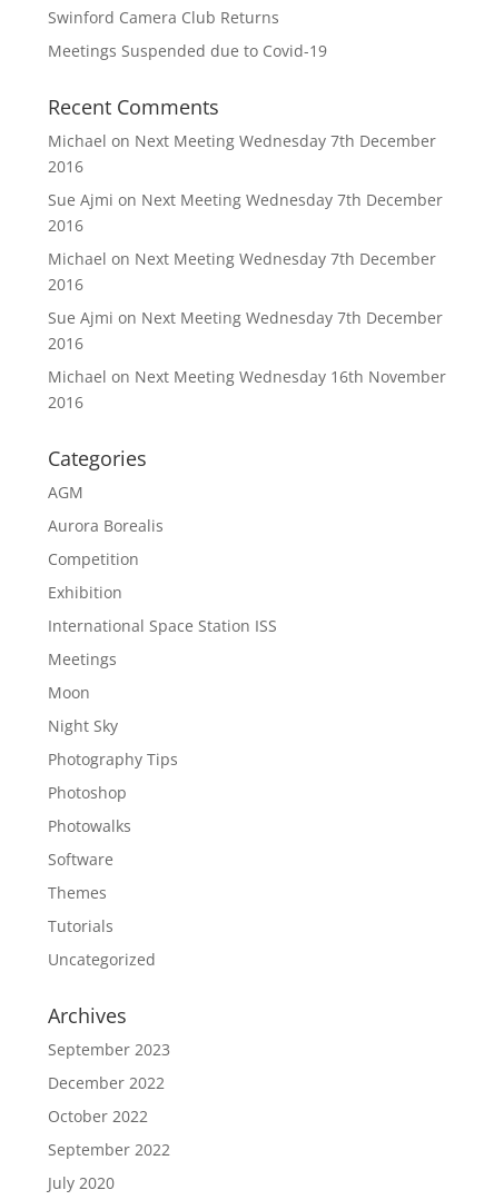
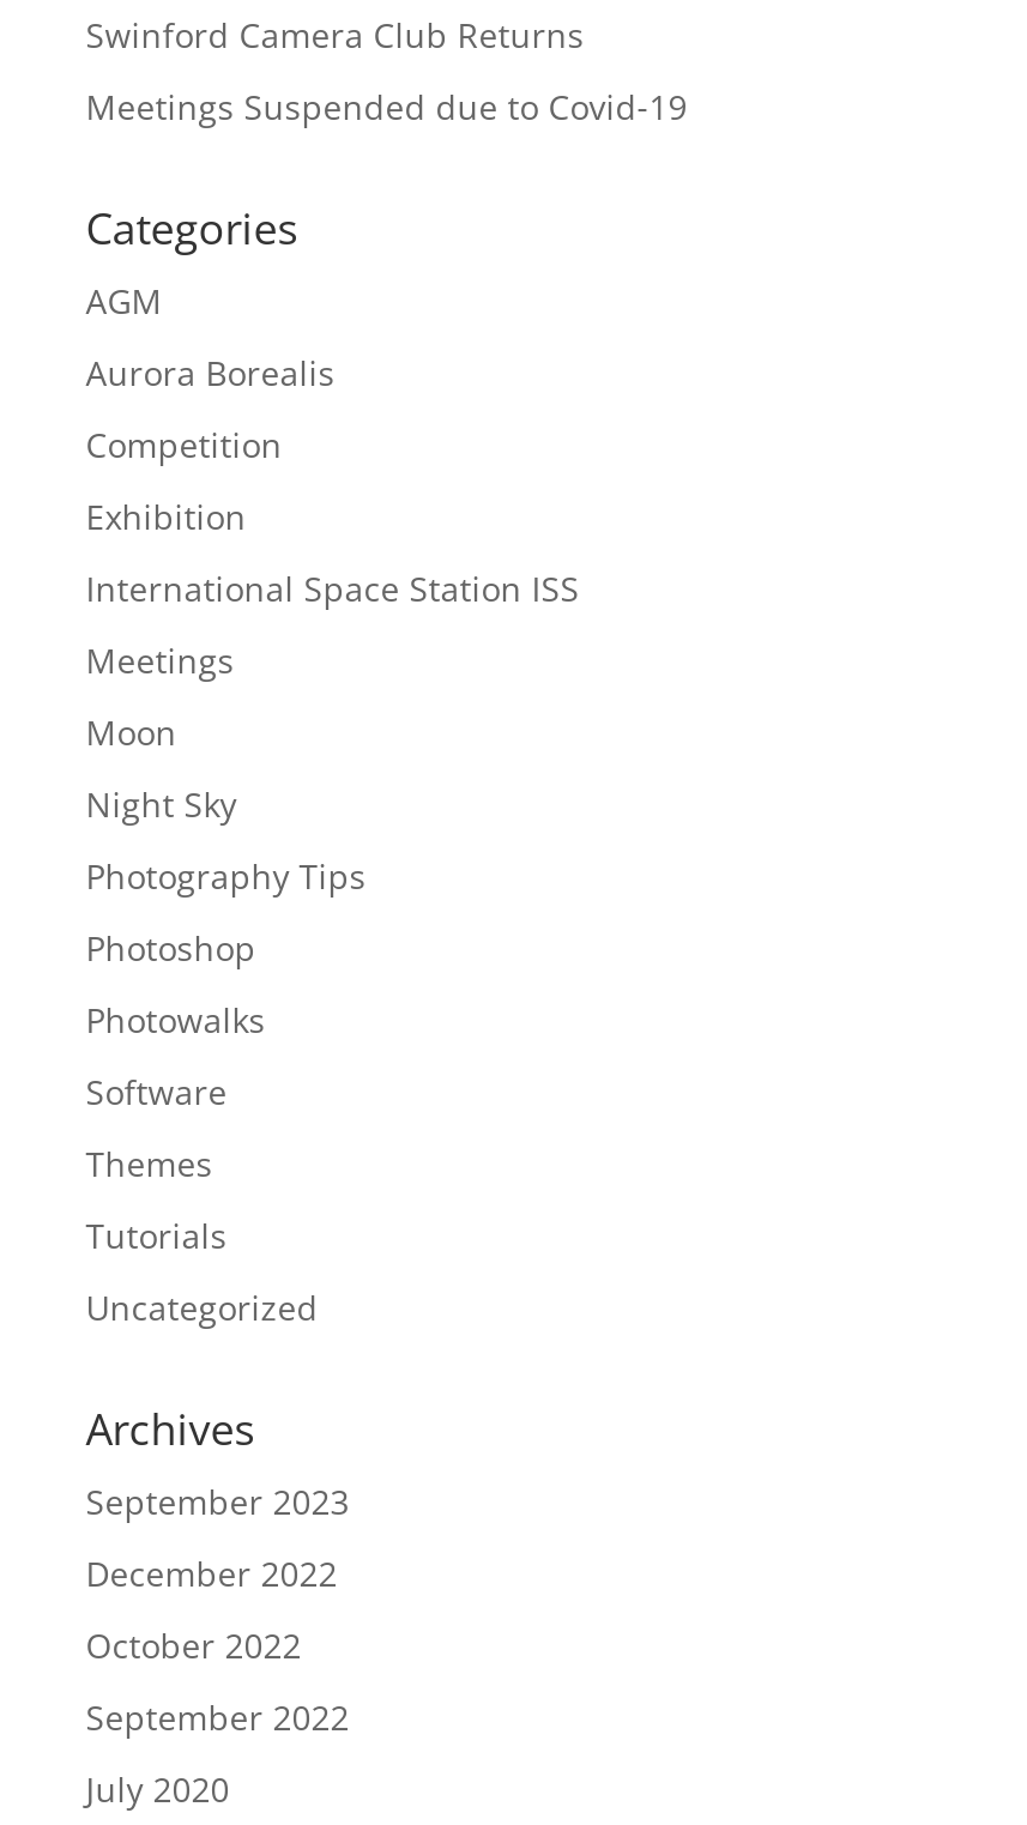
- Recent Comments
- Michael on Next Meeting Wednesday 7th December
- 2016
- Sue Ajmi on Next Meeting Wednesday 7th December
- 2016
- Michael on Next Meeting Wednesday 7th December
- 2016
- Sue Ajmi on Next Meeting Wednesday 7th December
- 2016
- Michael on Next Meeting Wednesday 16th November
- 2016
